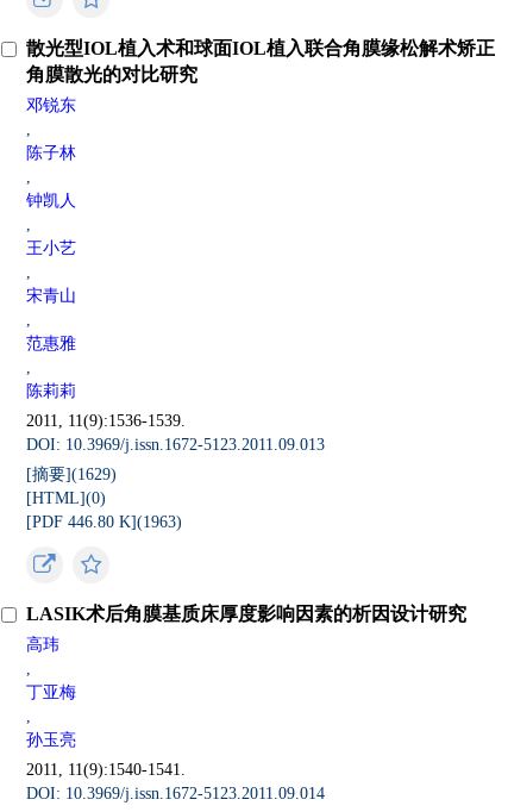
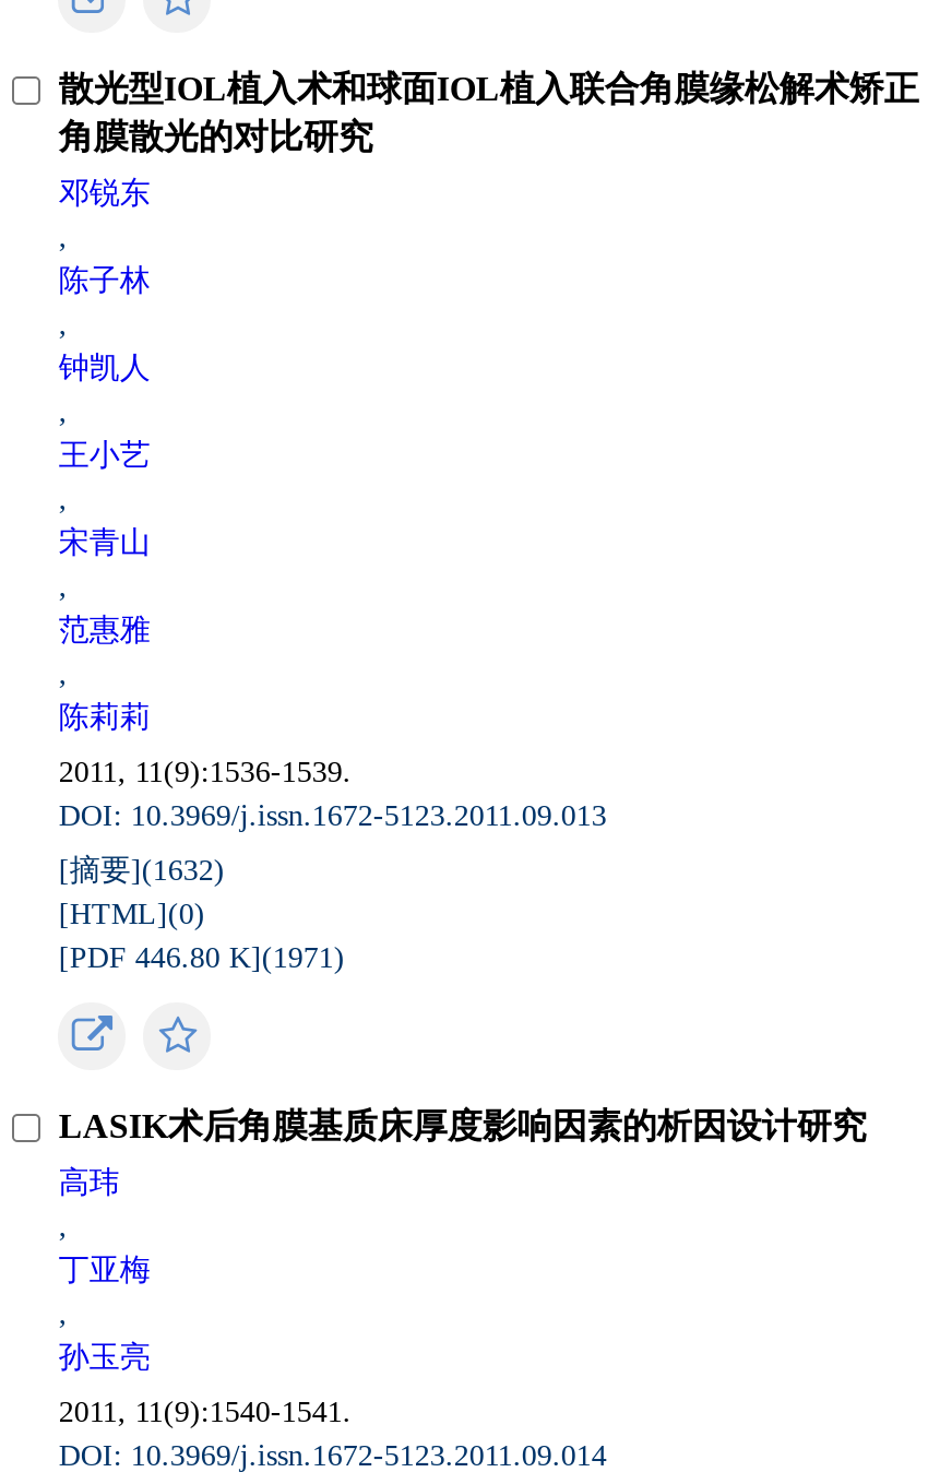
- [摘要](1629)
+ [摘要](1632)

- [PDF 446.80 K](1963)
+ [PDF 446.80 K](1971)
